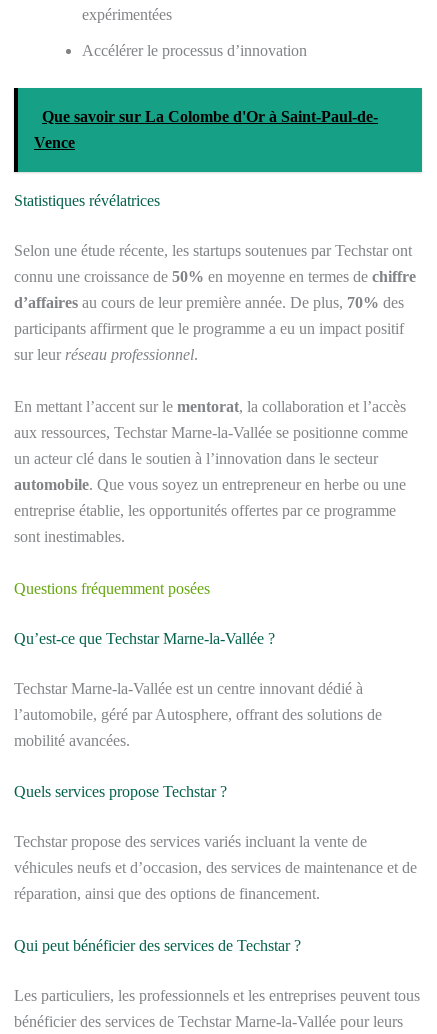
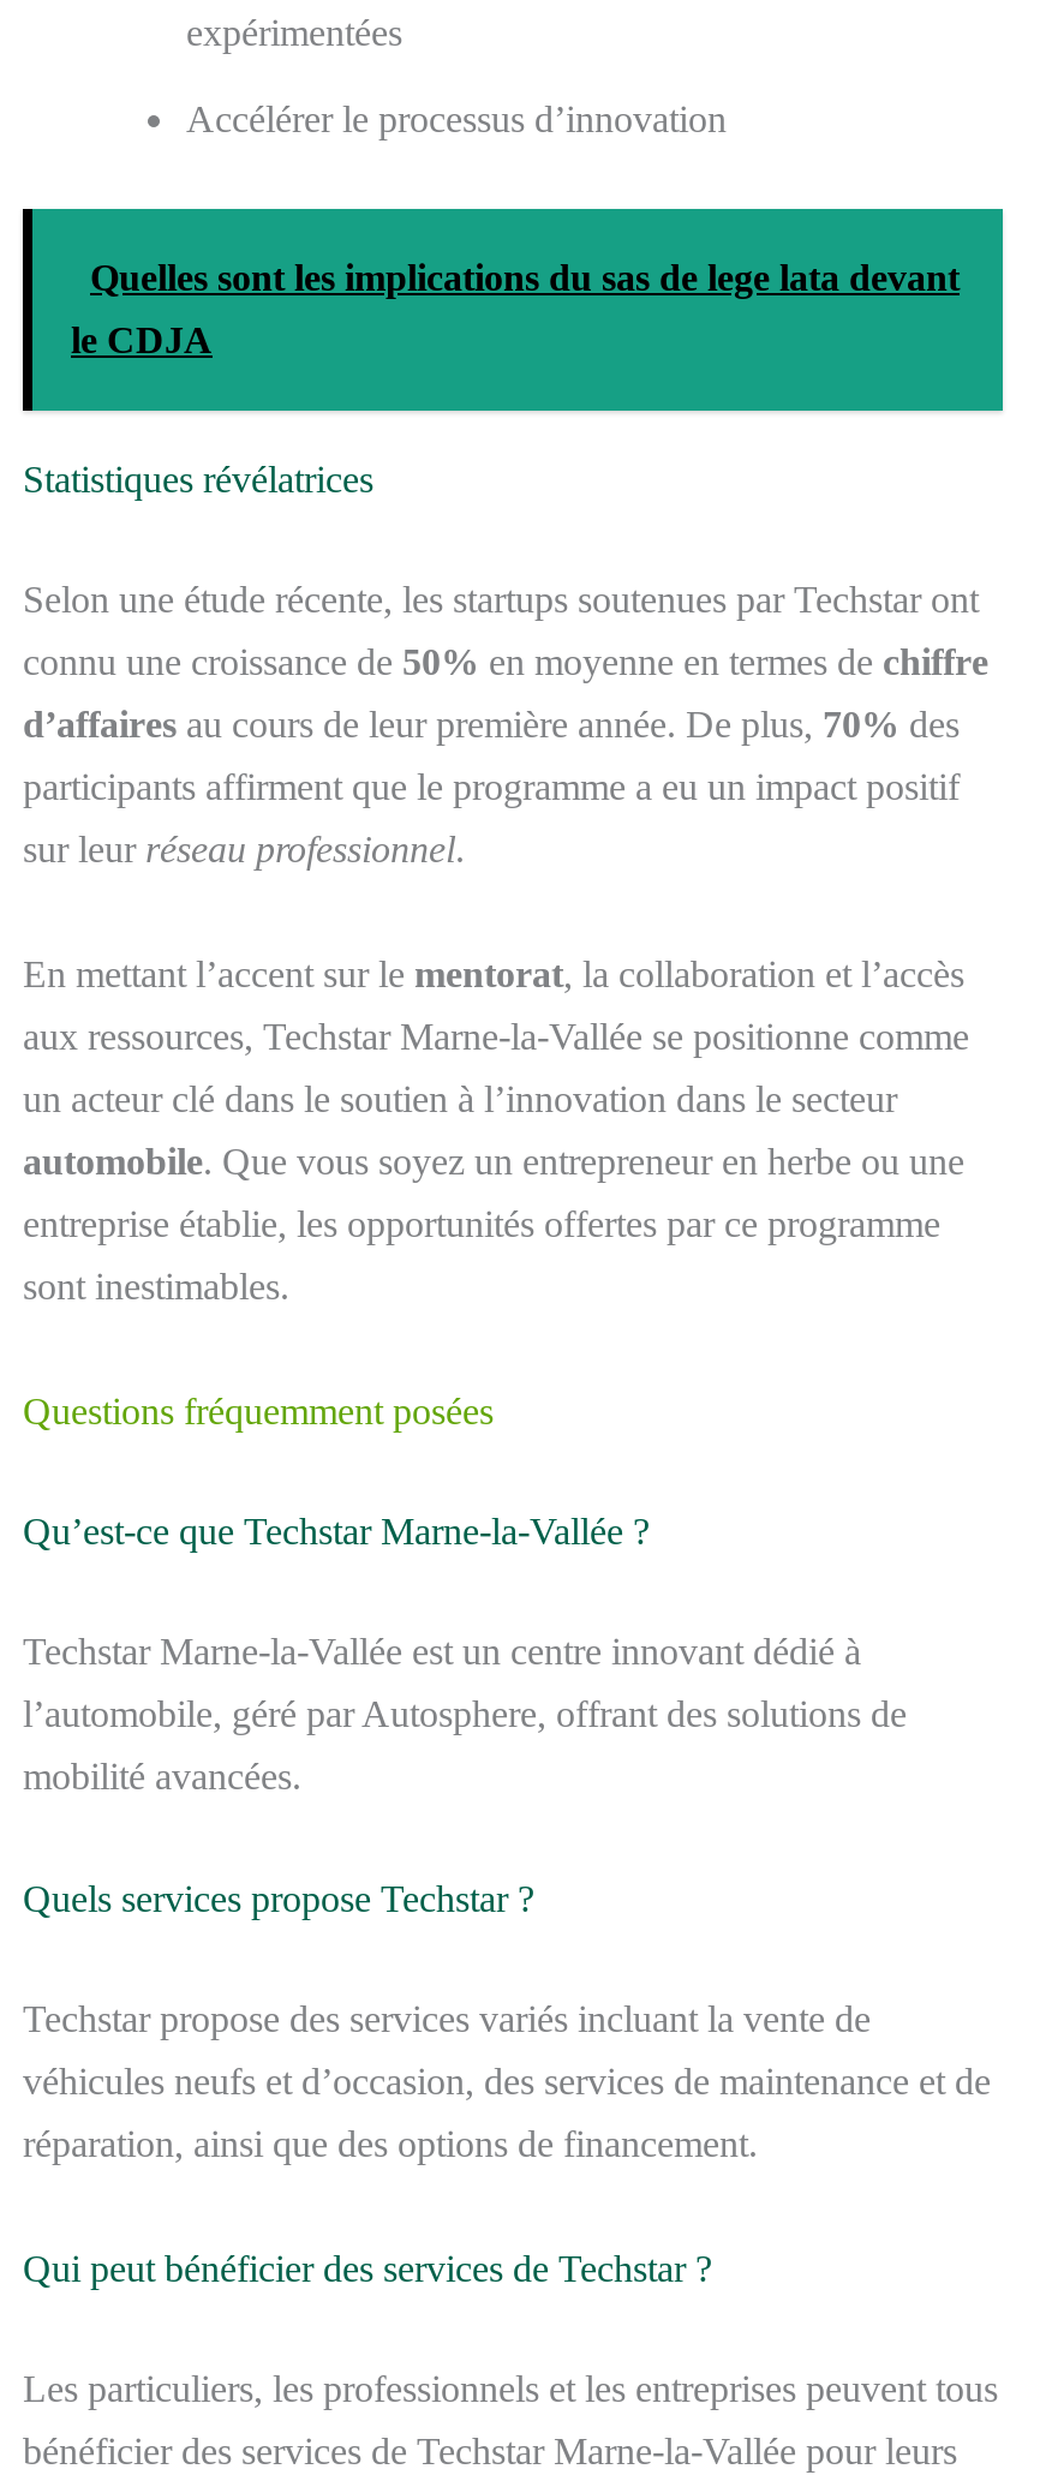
- Que savoir sur La Colombe d'Or à Saint-Paul-de-
+ Quelles sont les implications du sas de lege lata devant

- Vence
+ le CDJA
